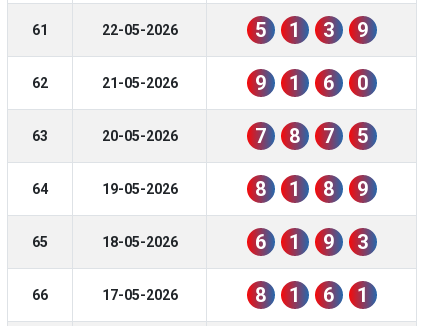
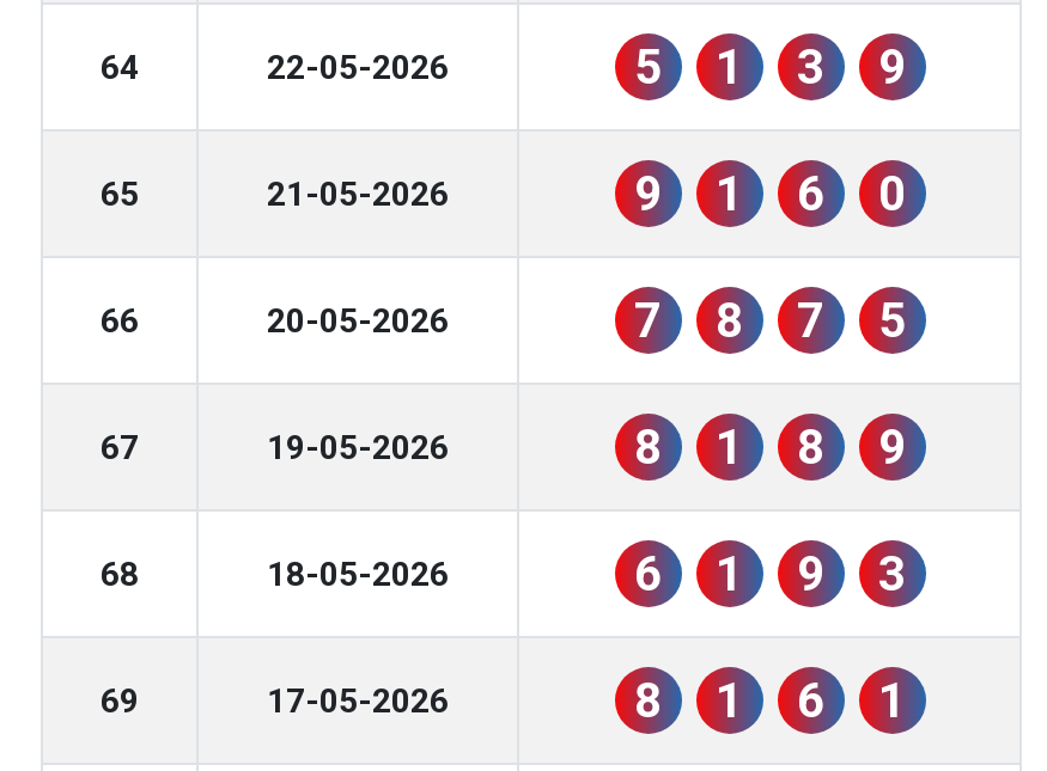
- 61
+ 64

- 62
+ 65

- 63
+ 66

- 64
+ 67

- 65
+ 68

- 66
+ 69
